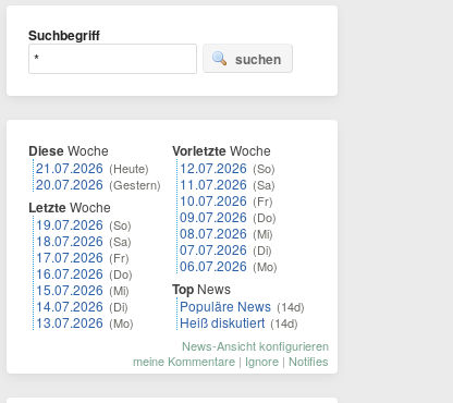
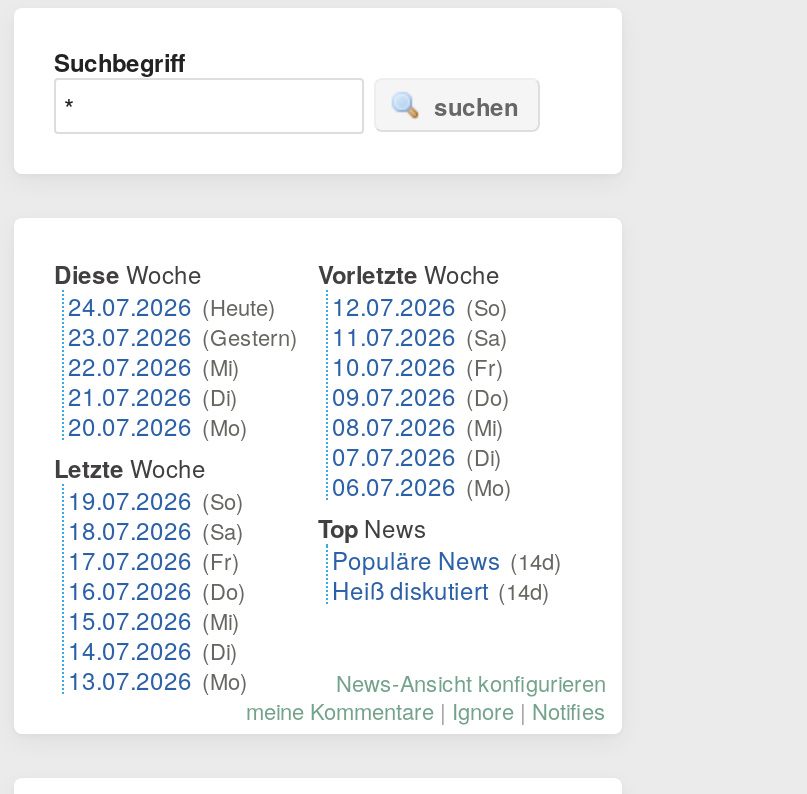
- 21.07.2026 (Heute)
- 20.07.2026 (Gestern)
+ 24.07.2026 (Heute)
+ 23.07.2026 (Gestern)
+ 22.07.2026 (Mi)
+ 21.07.2026 (Di)
+ 20.07.2026 (Mo)

moved down: Letzte Woche | 19.07.2026 (So) | 18.07.2026 (Sa) | 17.07.2026 (Fr) | 16.07.2026 (Do) | 15.07.2026 (Mi) | 14.07.2026 (Di) | 13.07.2026 (Mo)
